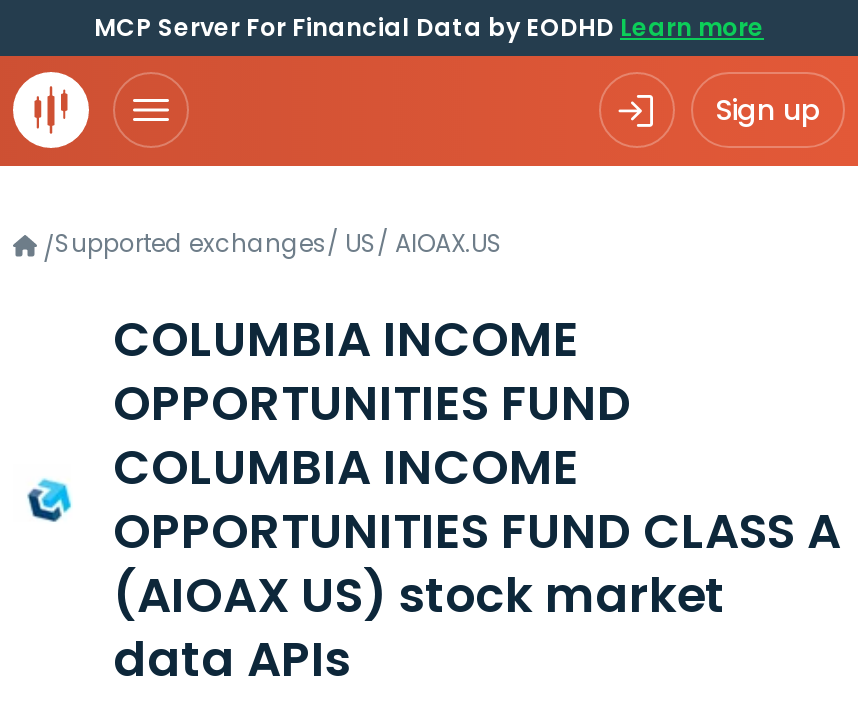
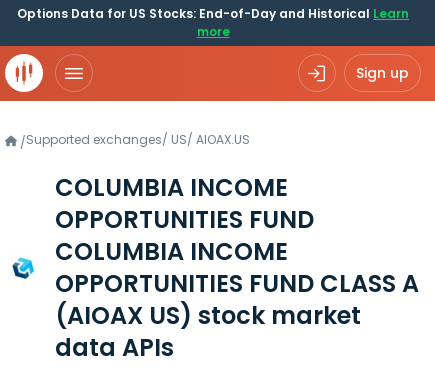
- MCP Server For Financial Data by EODHD Learn more
+ Options Data for US Stocks: End-of-Day and Historical Learn
+ more
